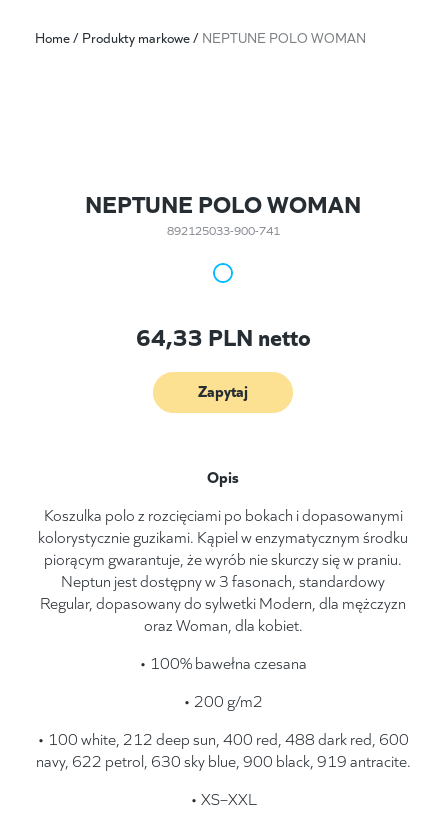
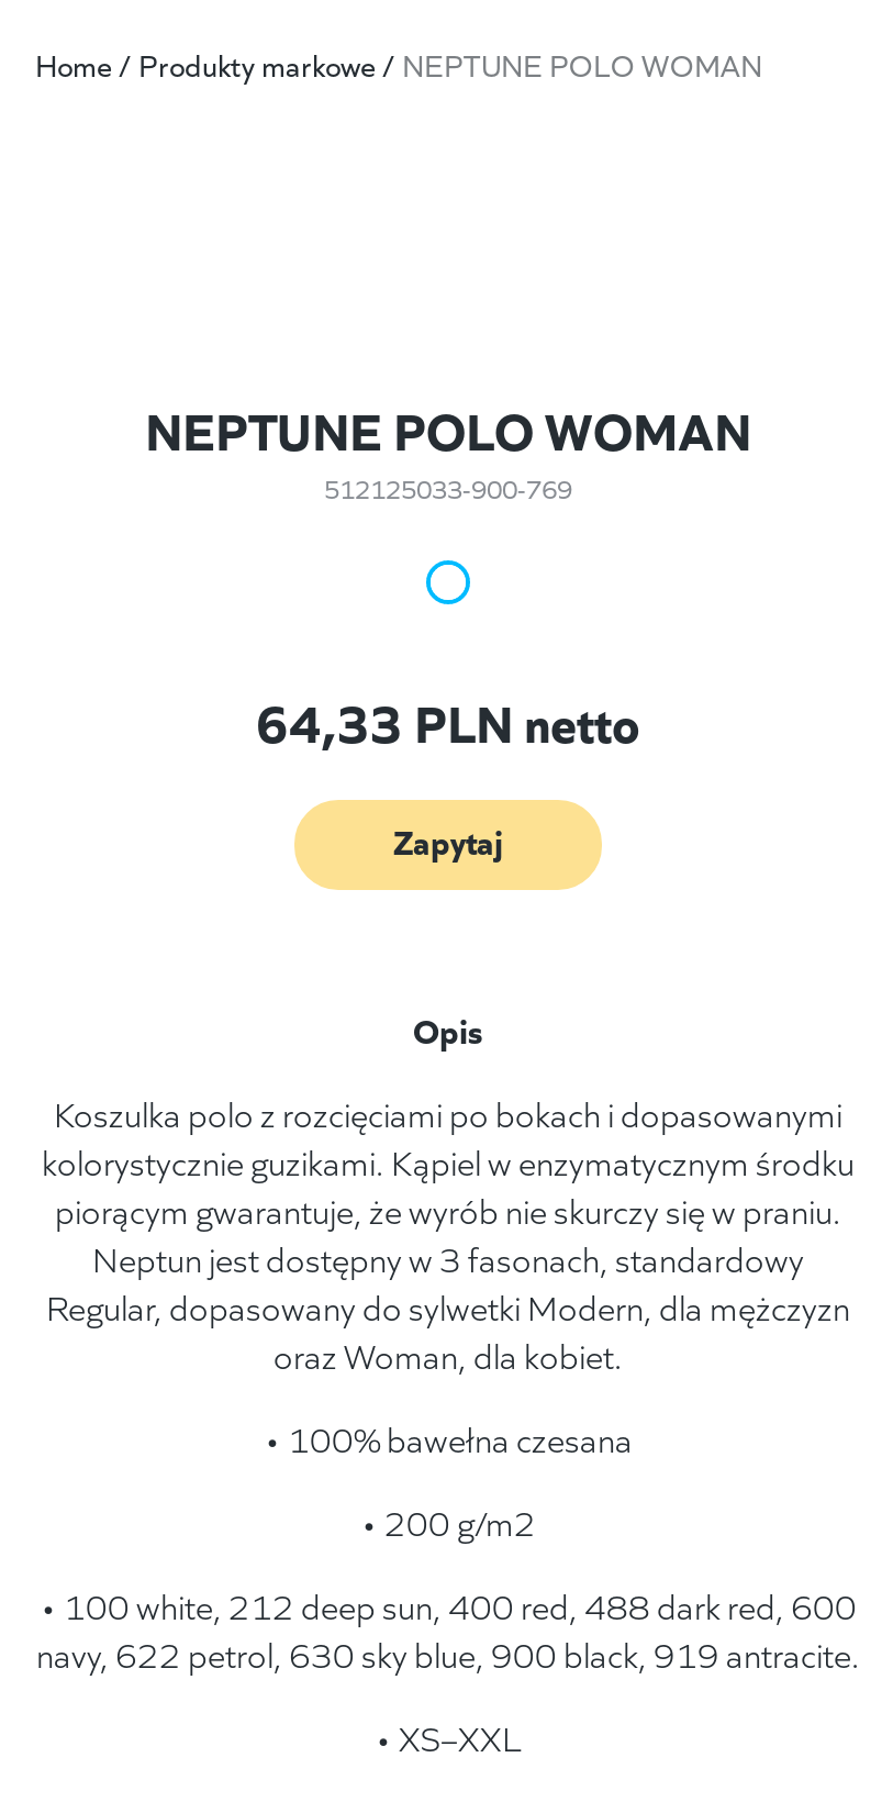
- 892125033-900-741
+ 512125033-900-769
